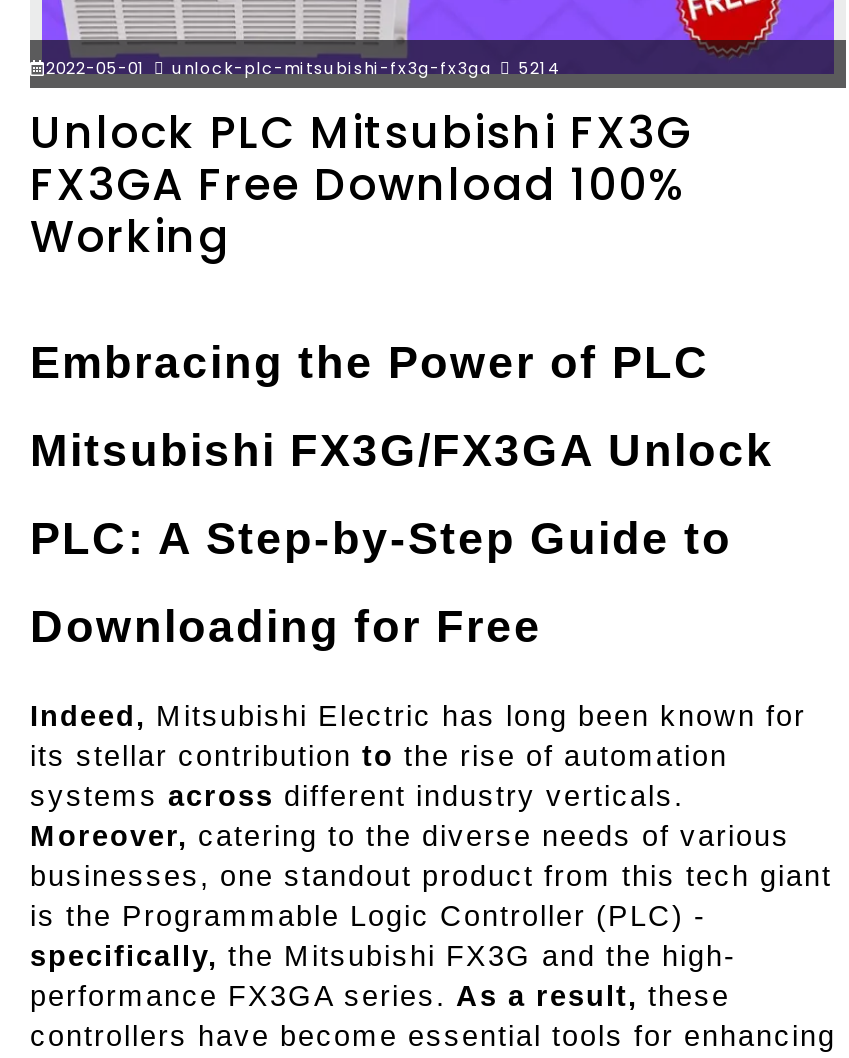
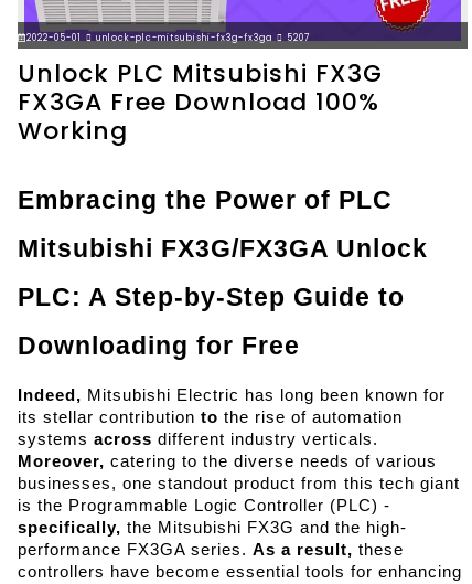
- 2022-05-01 unlock-plc-mitsubishi-fx3g-fx3ga 5214
+ 2022-05-01 unlock-plc-mitsubishi-fx3g-fx3ga 5207
